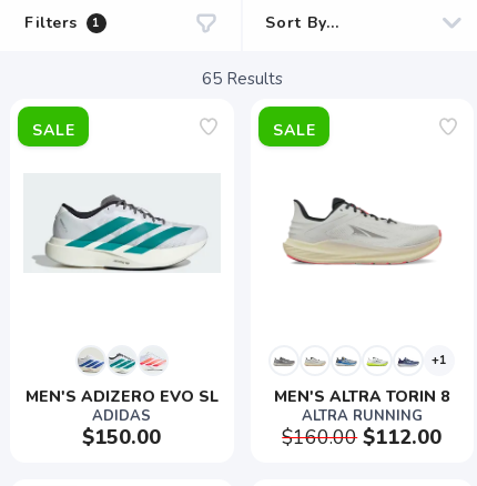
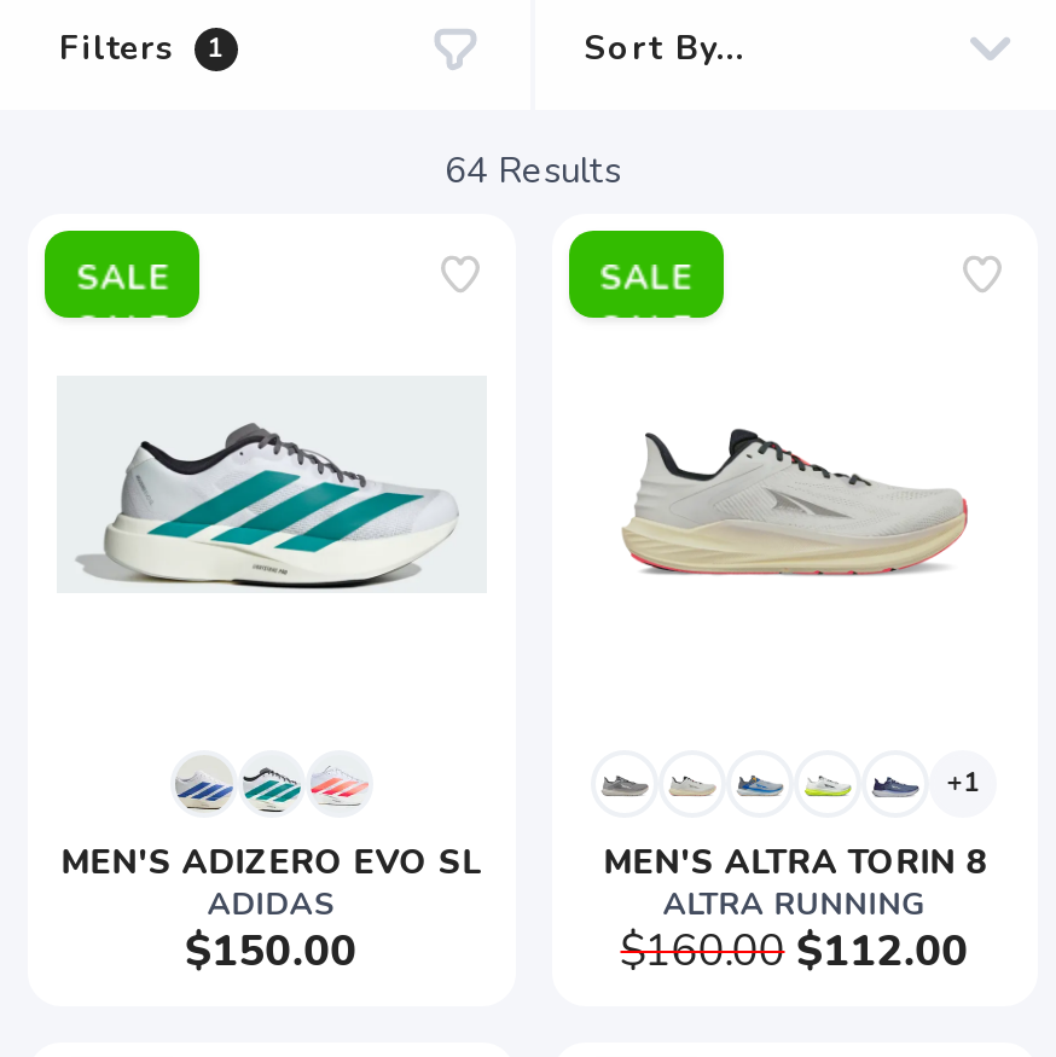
- 65 Results
+ 64 Results
